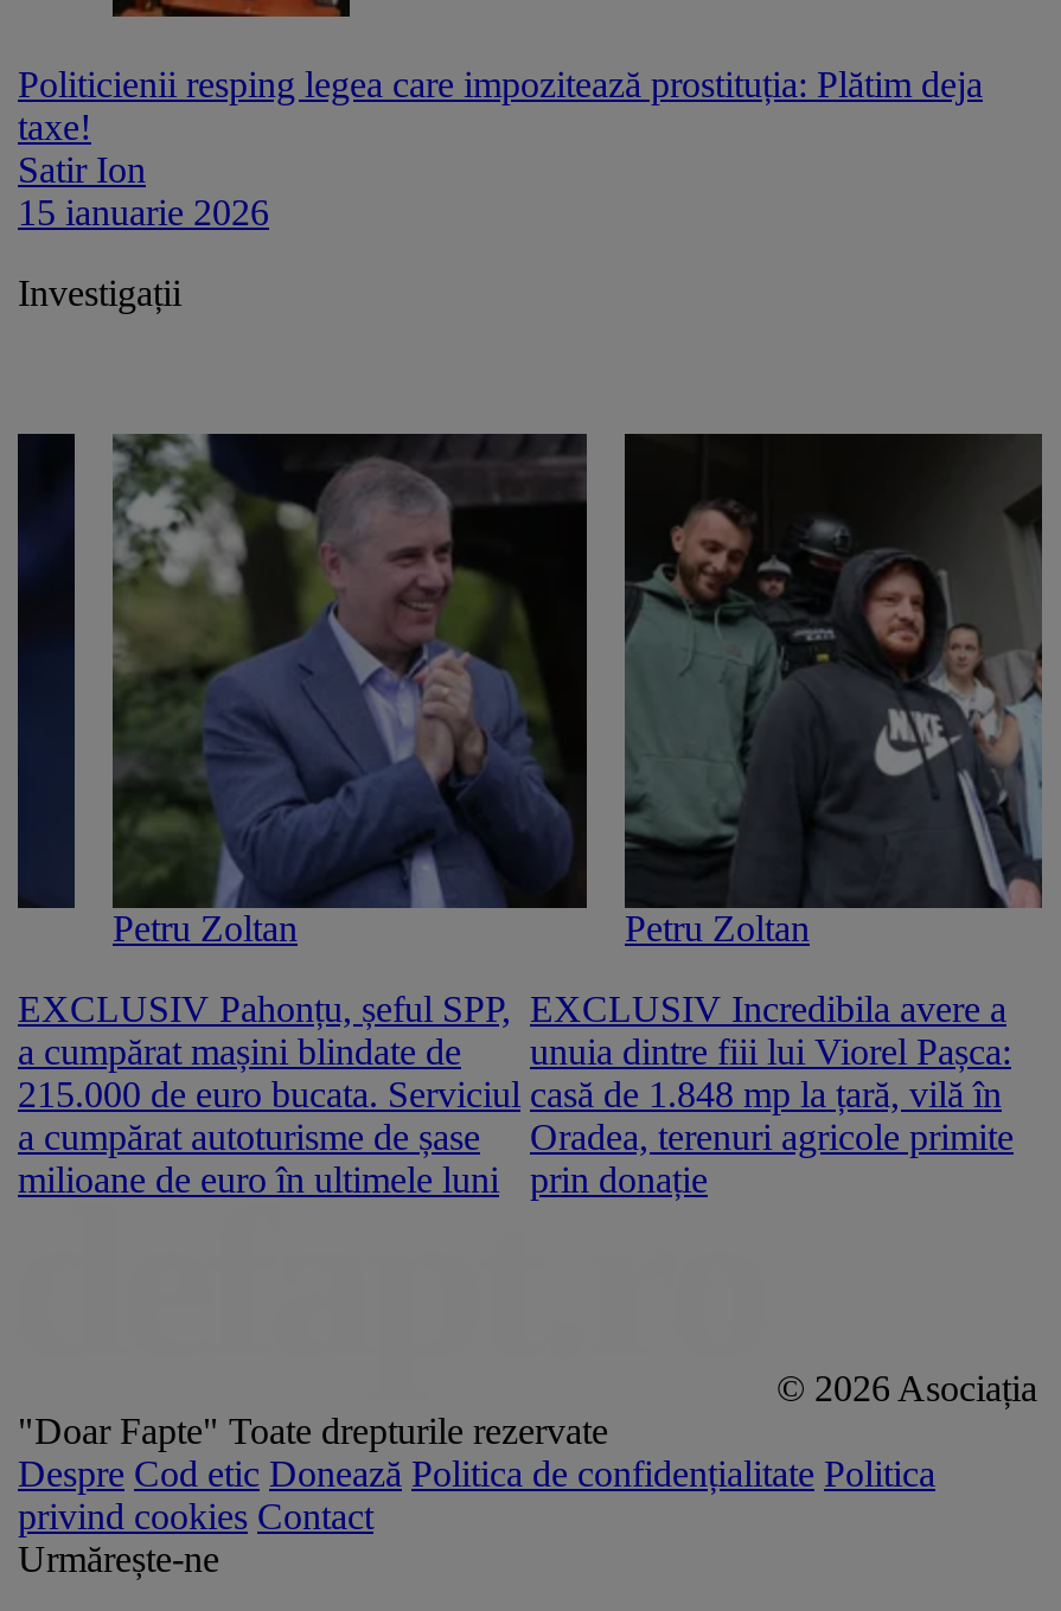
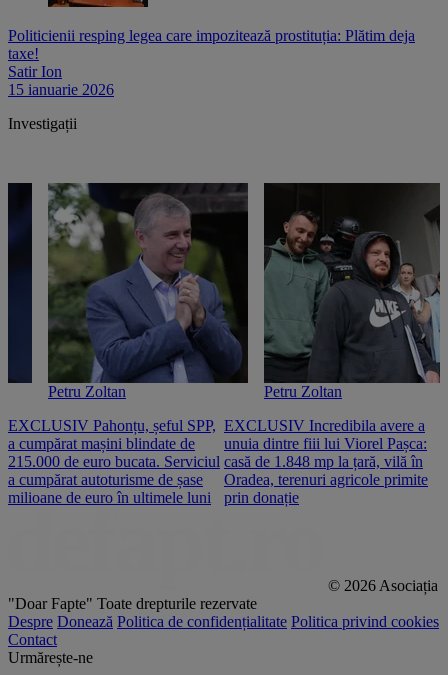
- Despre Cod etic Donează Politica de confidențialitate Politica
- privind cookies Contact
+ Despre Donează Politica de confidențialitate Politica privind cookies
+ Contact
